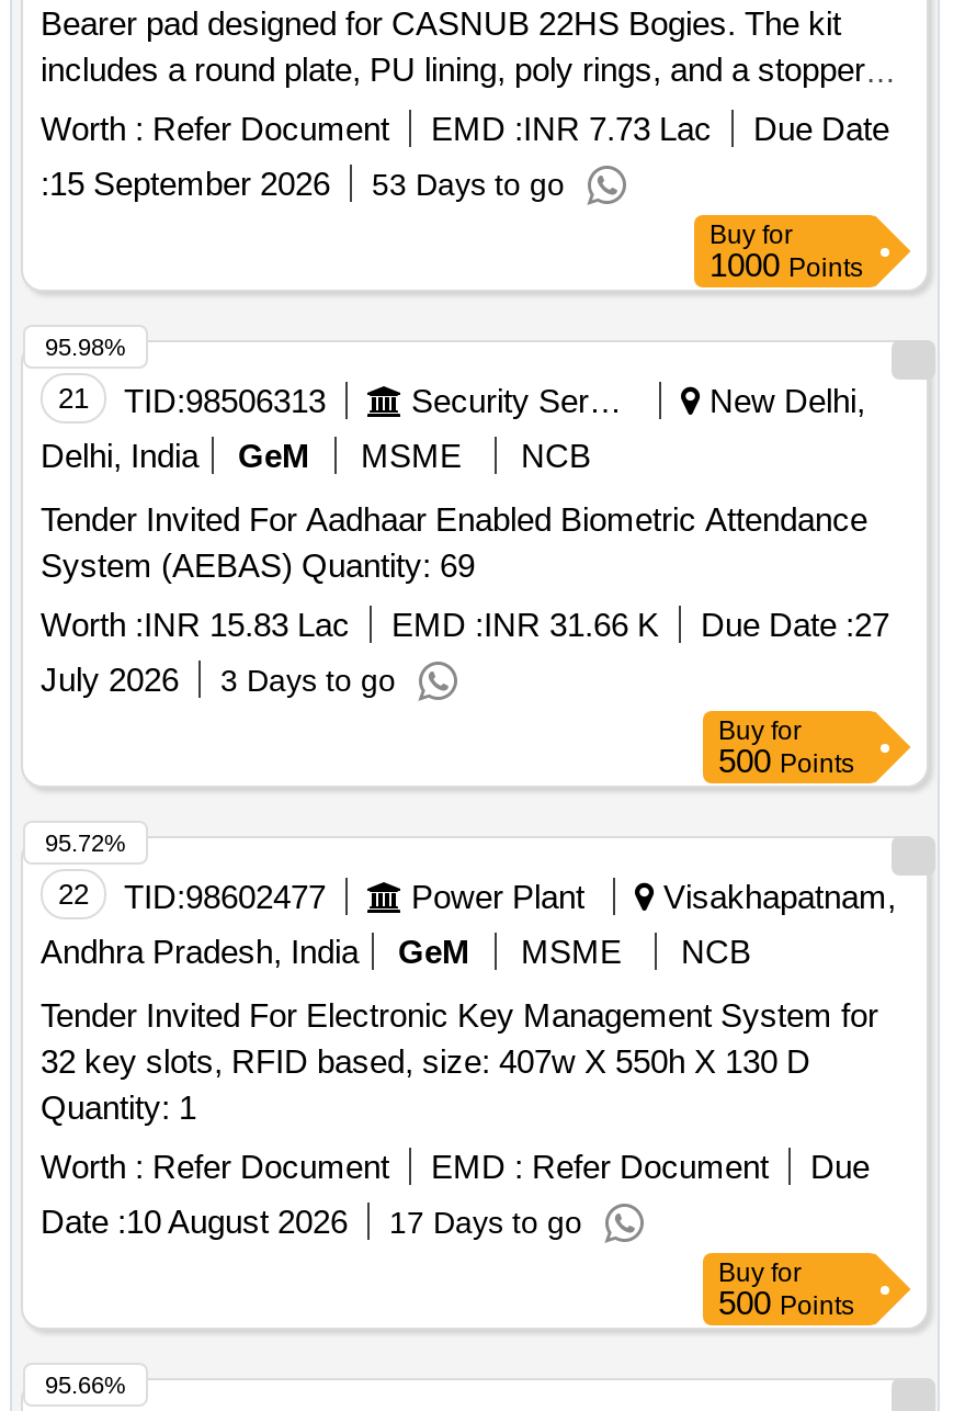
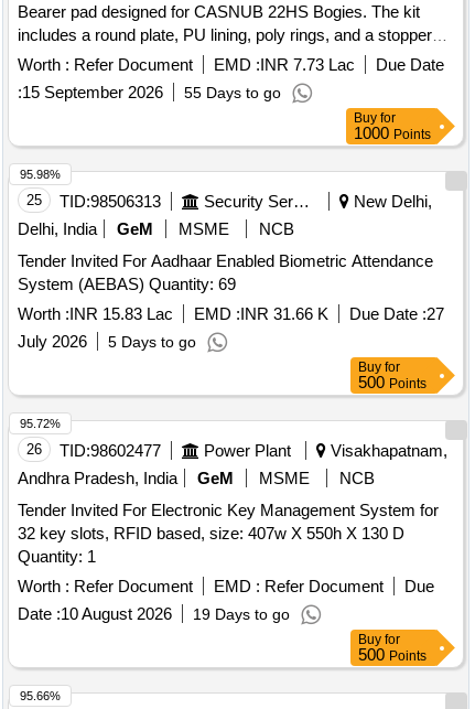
- :15 September 2026 53 Days to go
+ :15 September 2026 55 Days to go

- 21 TID:98506313
+ 25 TID:98506313

- July 2026 3 Days to go
+ July 2026 5 Days to go

- 22 TID:98602477
+ 26 TID:98602477

- Date : 10 August 2026 17 Days to go
+ Date : 10 August 2026 19 Days to go
